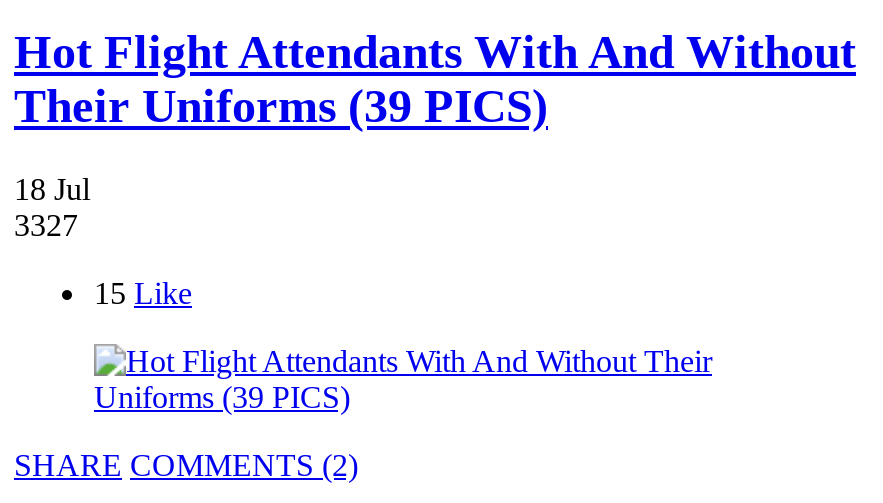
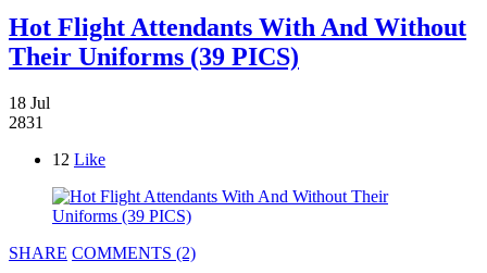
- 3327
+ 2831

- 15 Like
+ 12 Like
